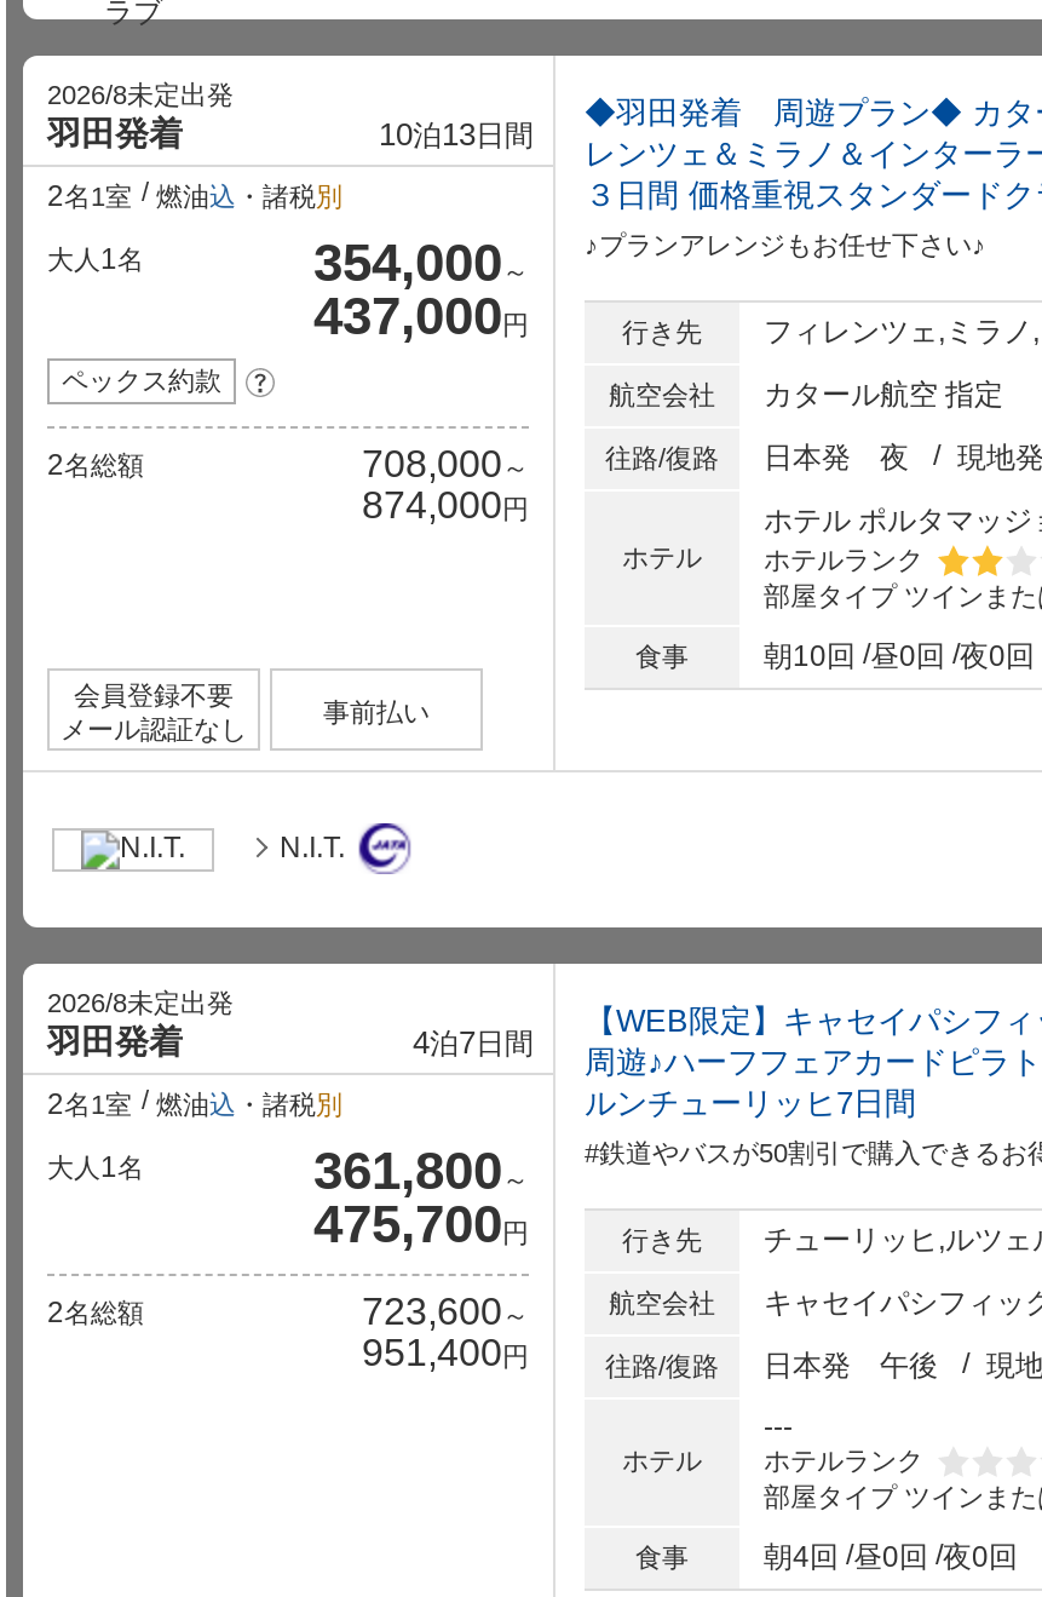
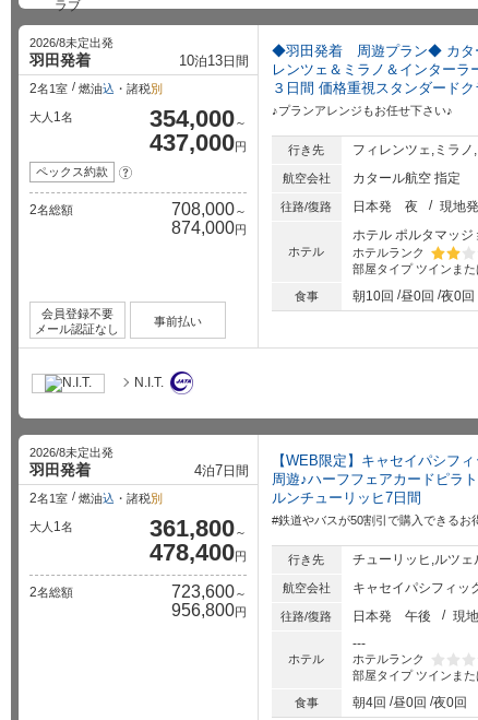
- 475,700円
+ 478,400円

- 951,400円
+ 956,800円
